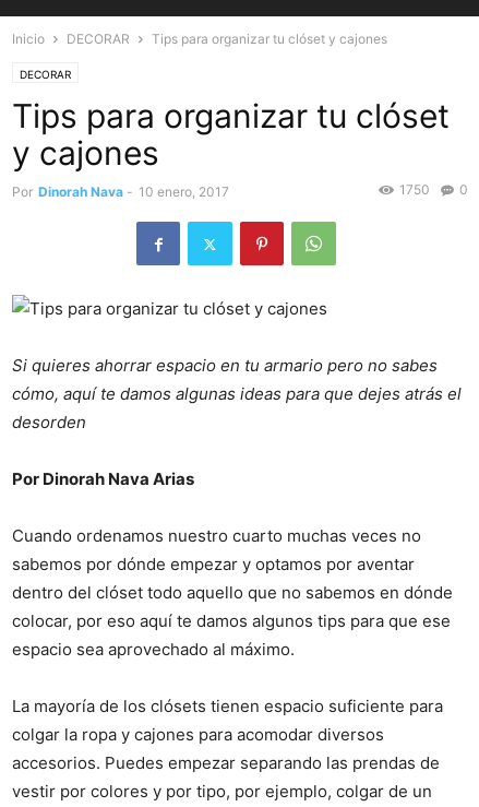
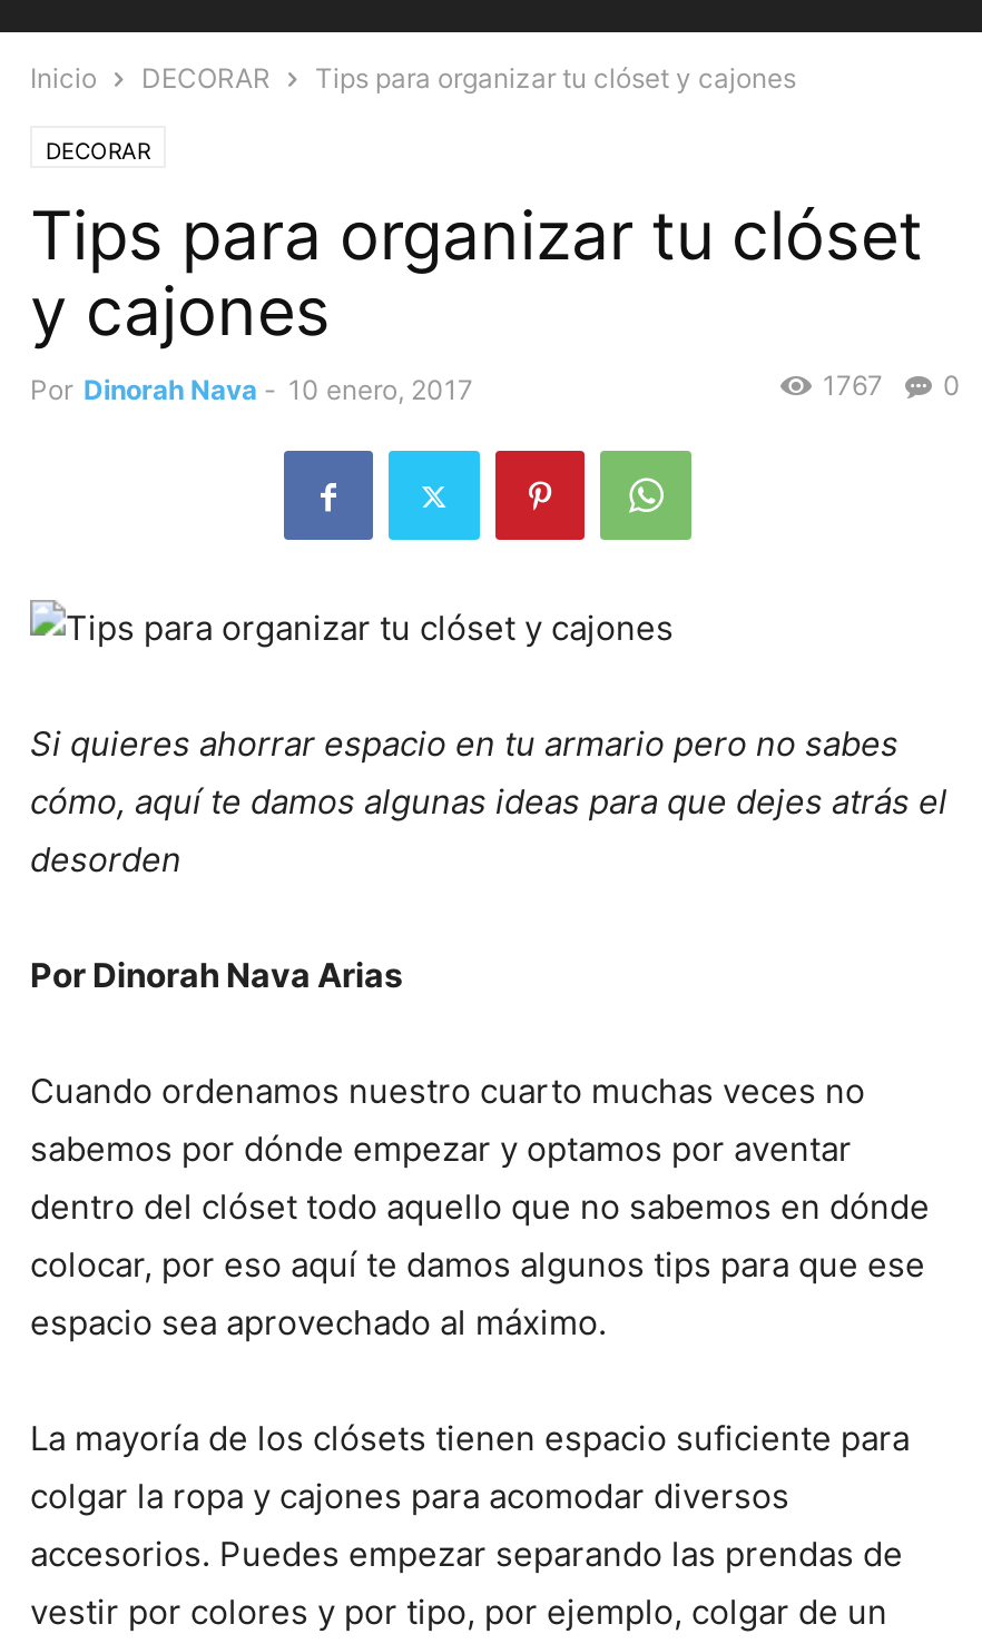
- 1750 0
+ 1767 0
